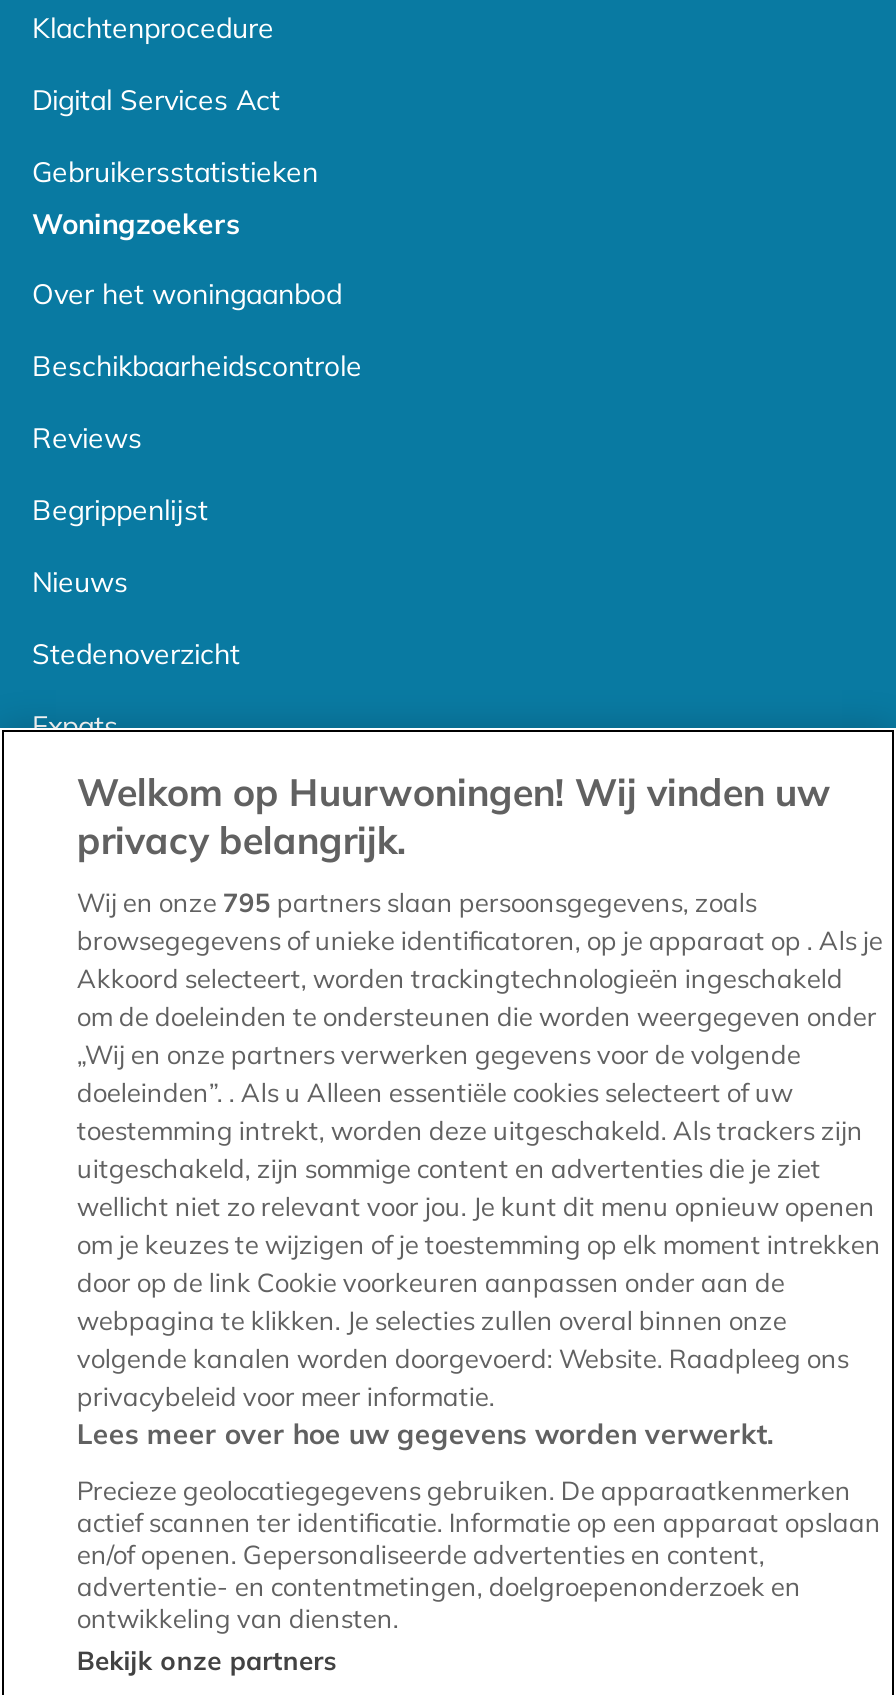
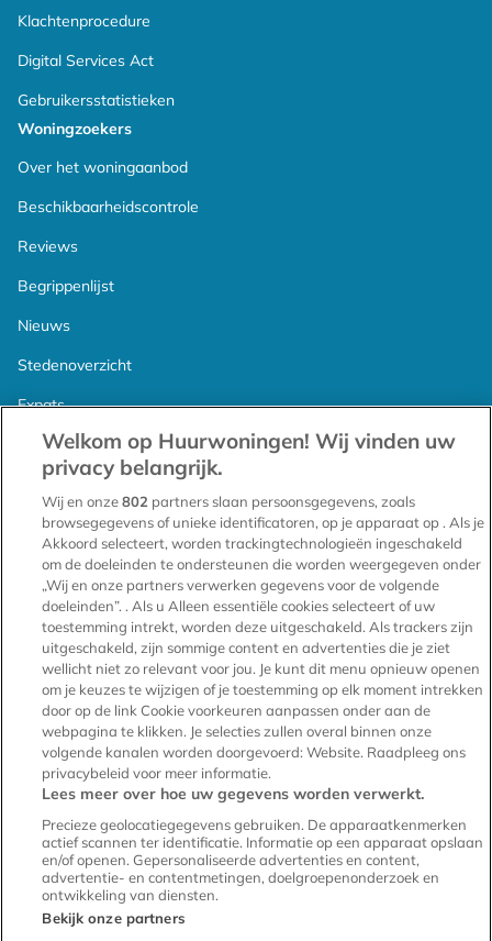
- Wij en onze 795 partners slaan persoonsgegevens, zoals
+ Wij en onze 802 partners slaan persoonsgegevens, zoals
